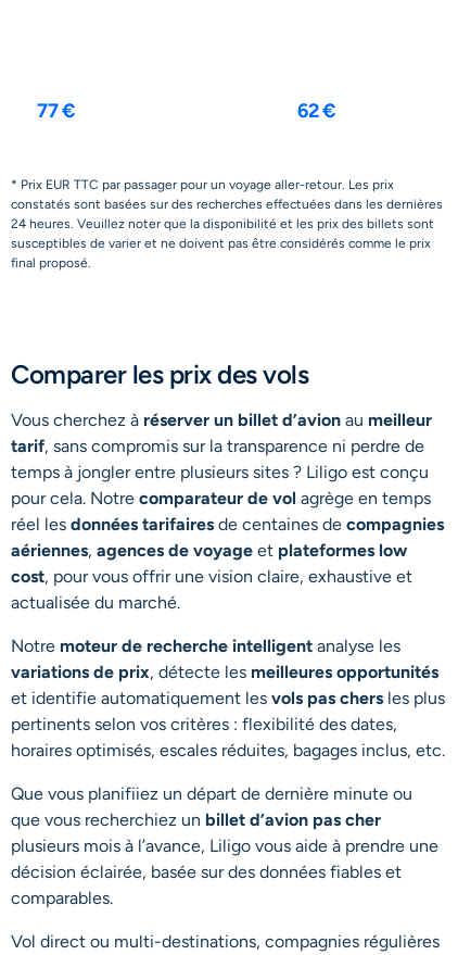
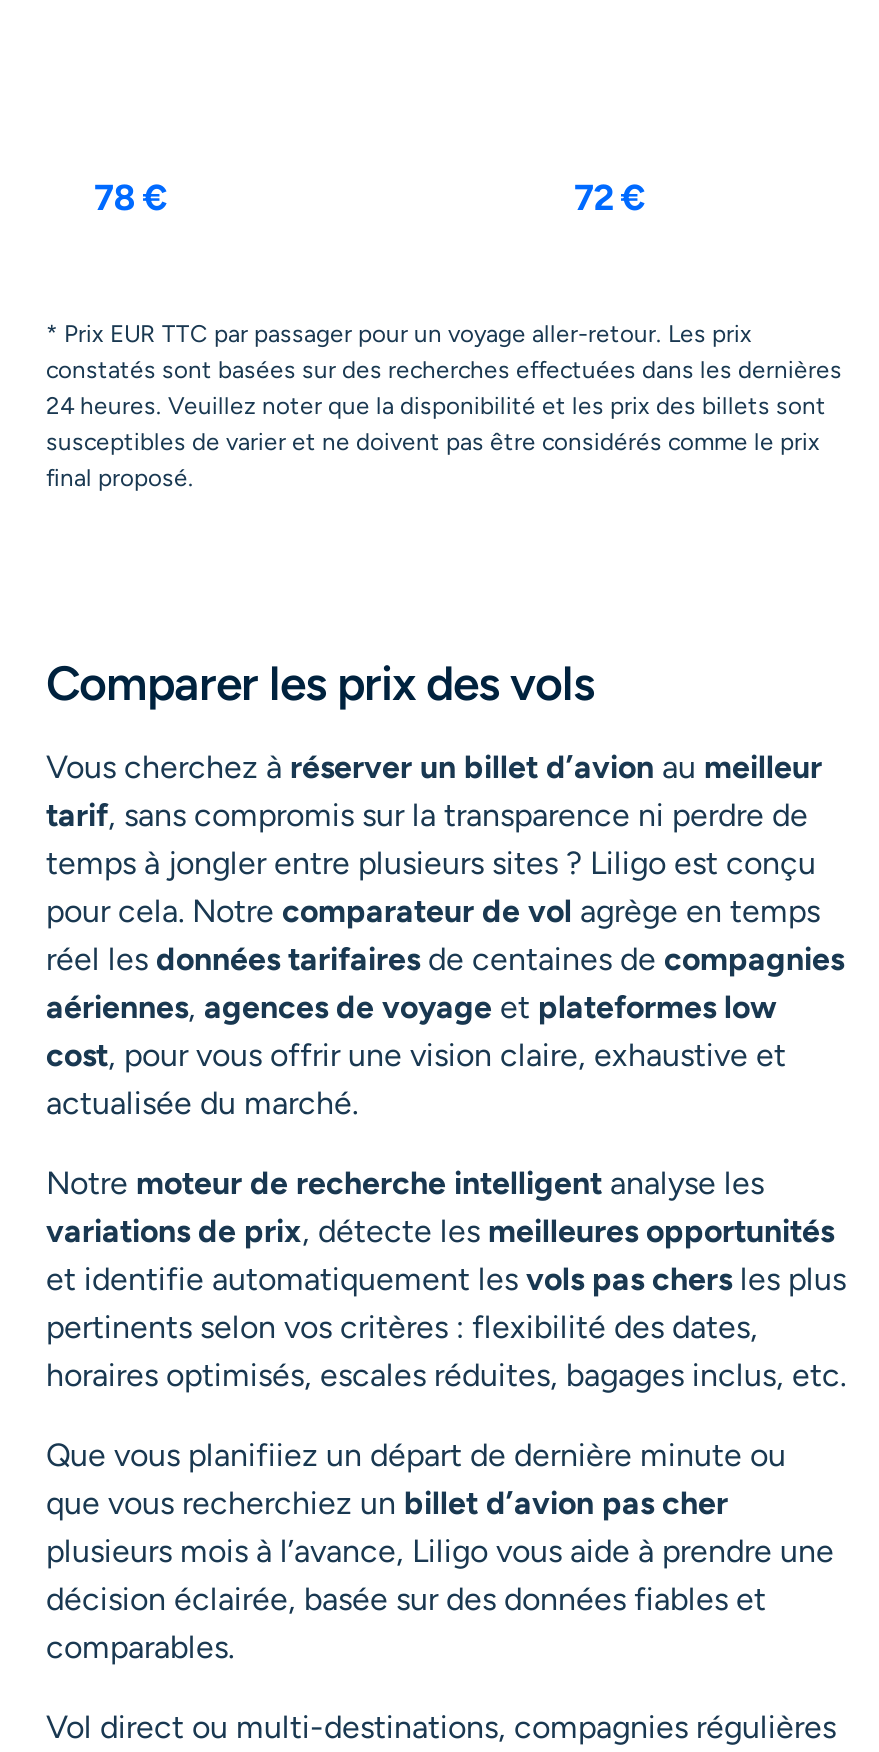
- 77 €
+ 78 €

- 62 €
+ 72 €
